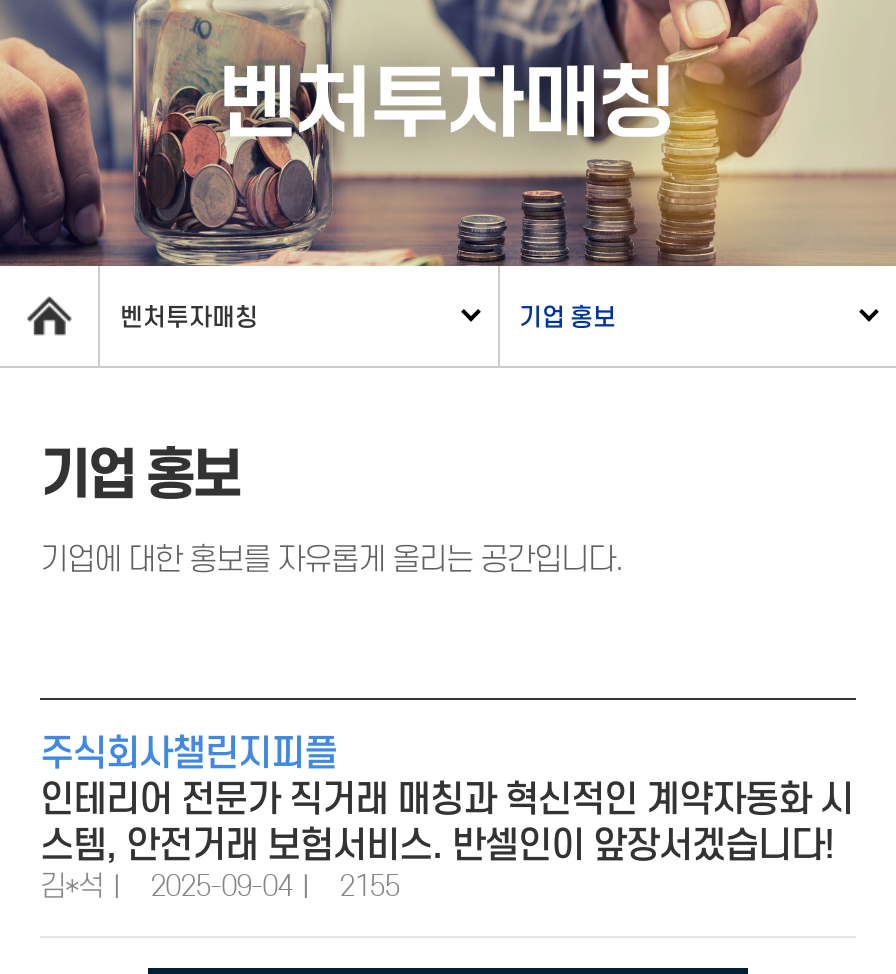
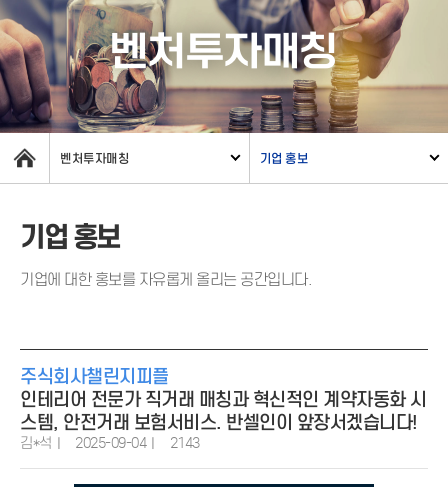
- 김*석 2025-09-04 2155
+ 김*석 2025-09-04 2143
